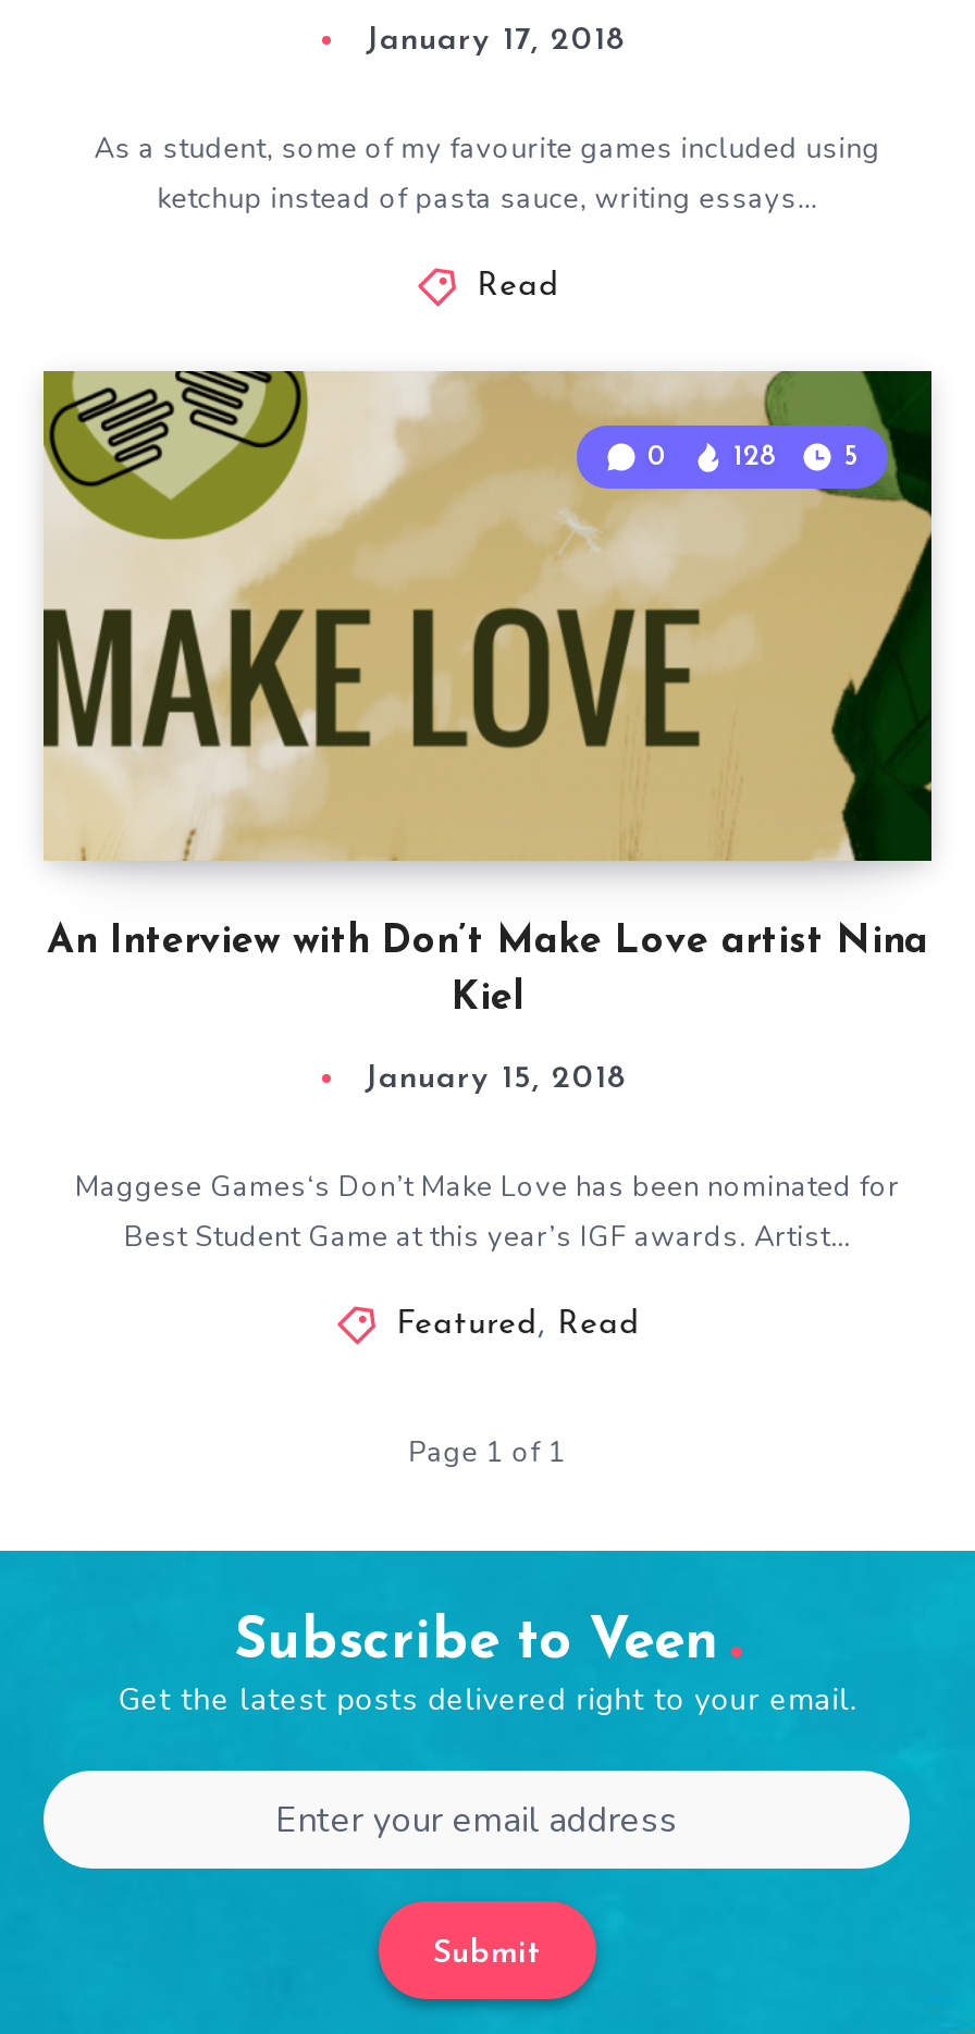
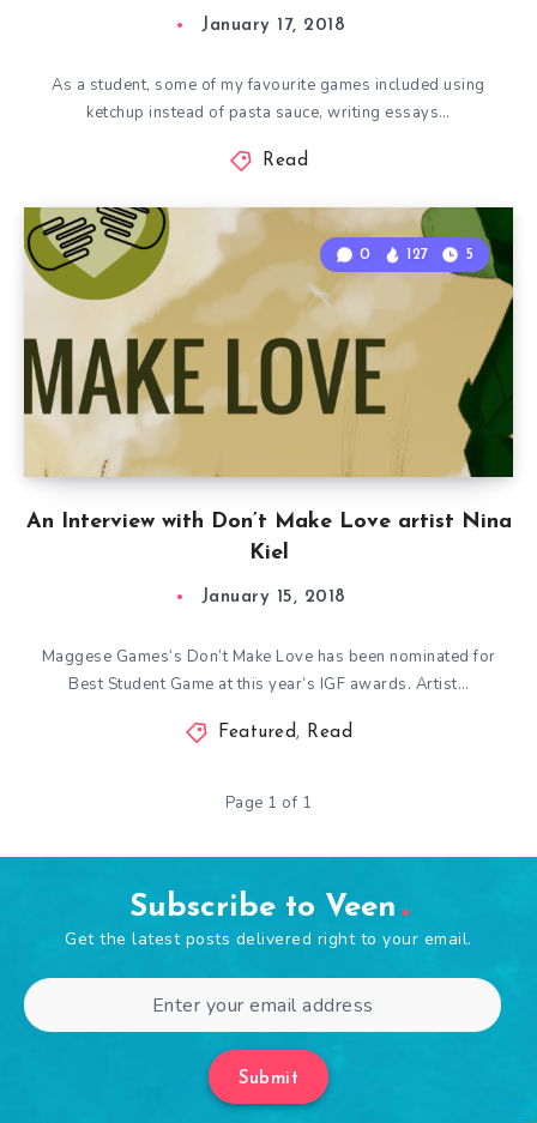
- 0 128 5
+ 0 127 5
